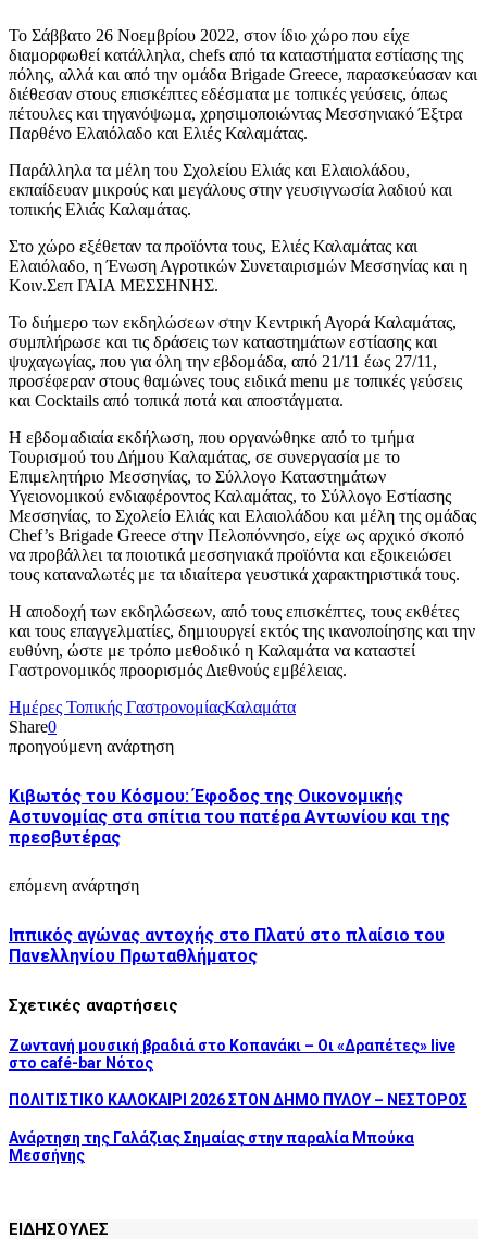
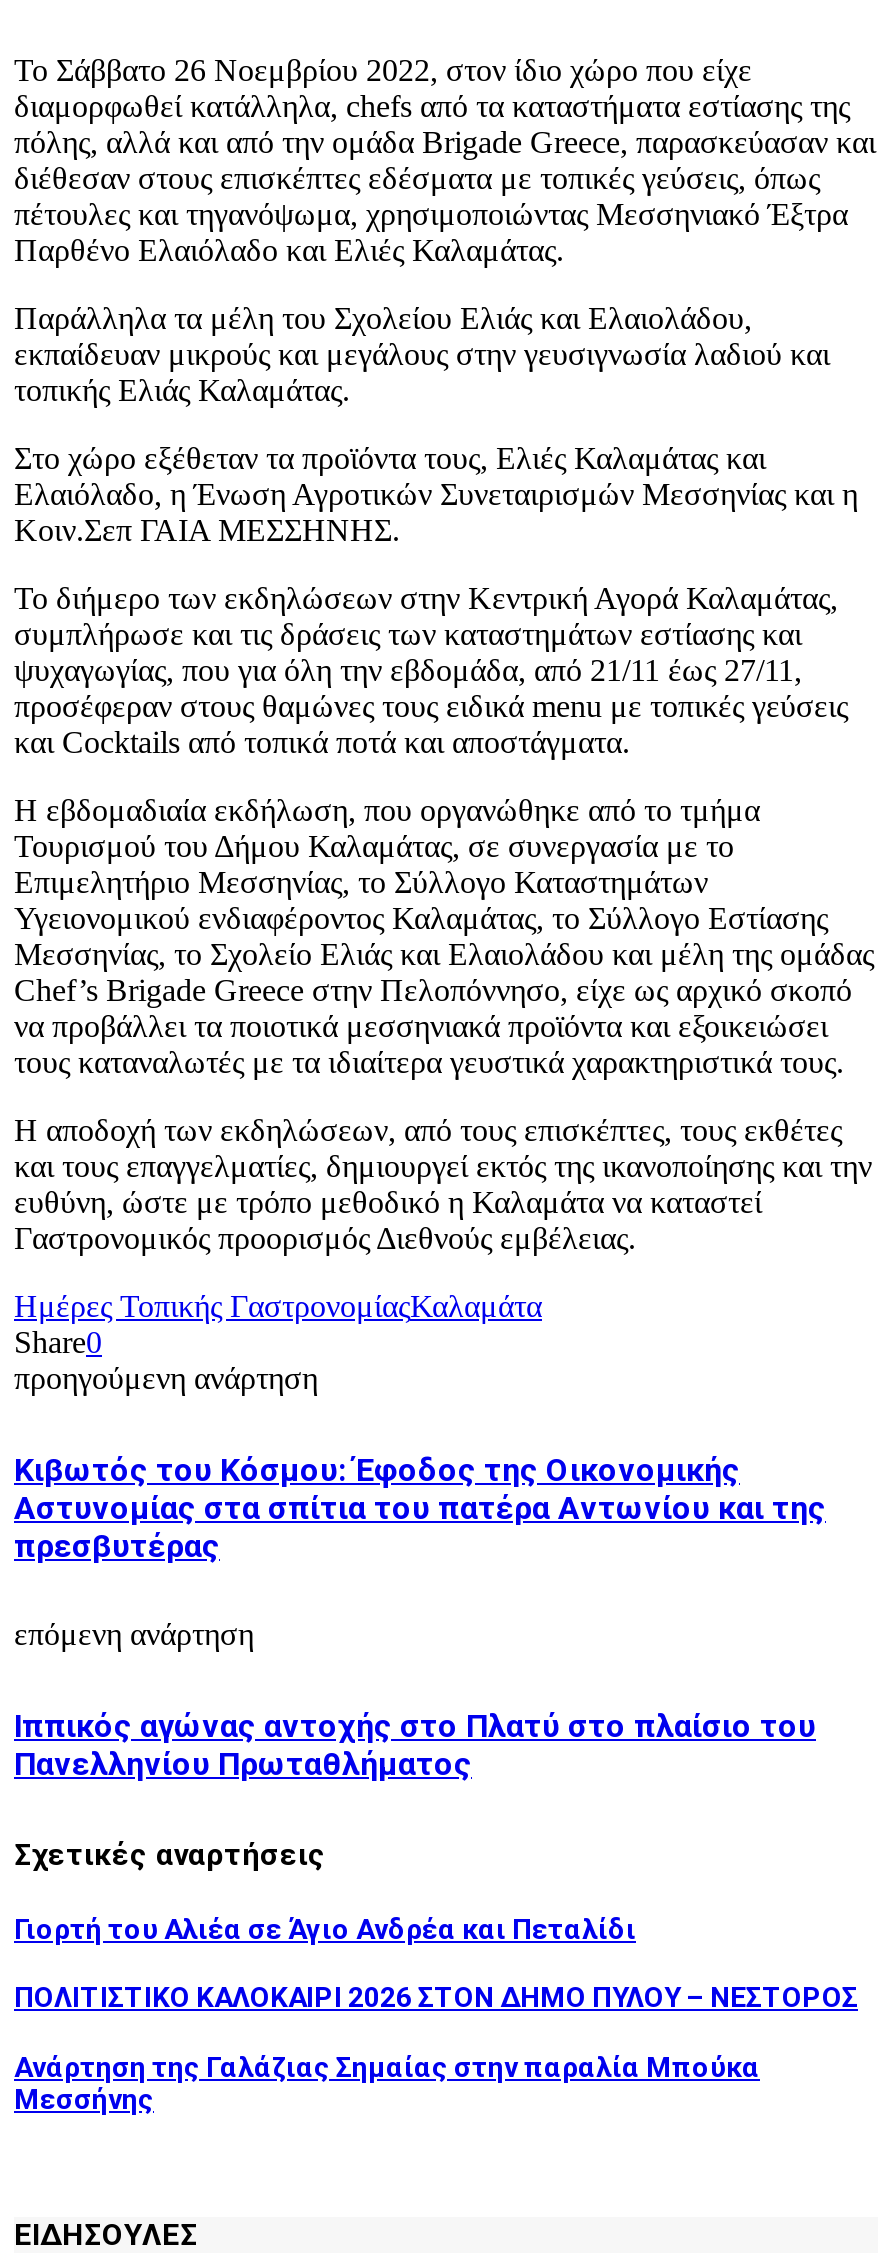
- Ζωντανή μουσική βραδιά στο Κοπανάκι – Οι «Δραπέτες» live
- στο café-bar Νότος
+ Γιορτή του Αλιέα σε Άγιο Ανδρέα και Πεταλίδι
